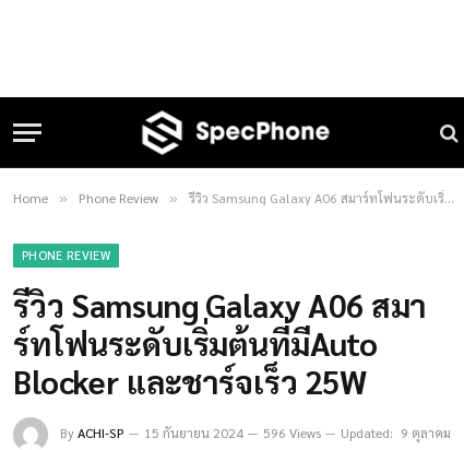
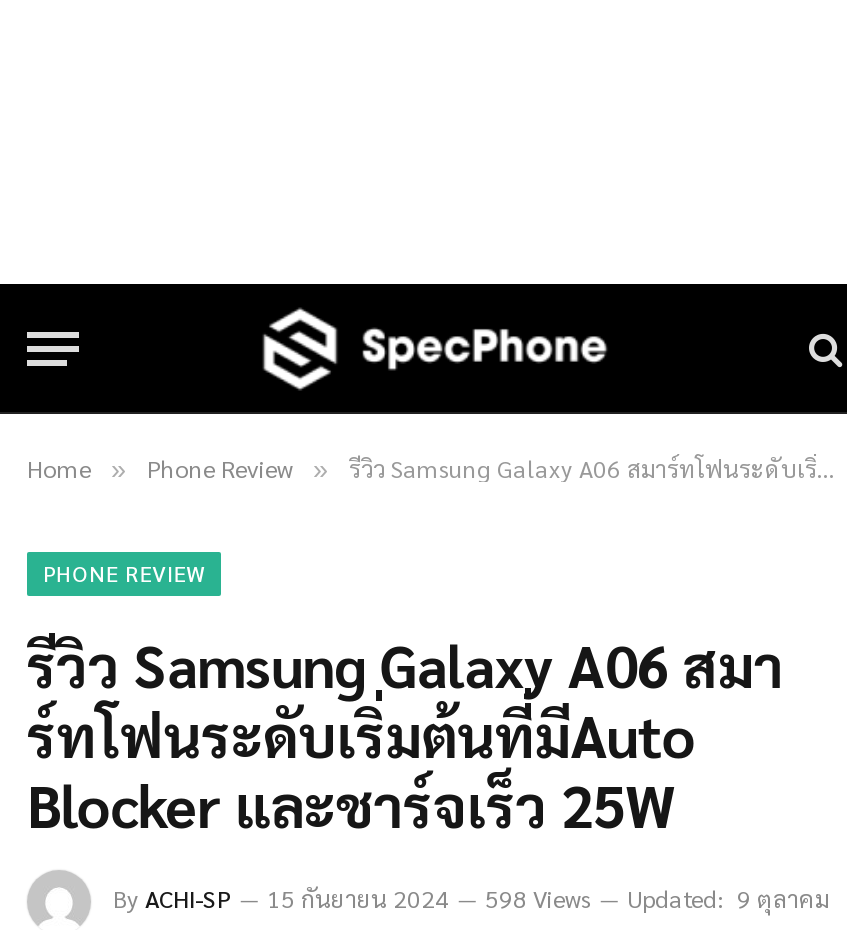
- By ACHI-SP 15 กันยายน 2024 596 Views Updated: 9 ตุลาคม
+ By ACHI-SP 15 กันยายน 2024 598 Views Updated: 9 ตุลาคม
